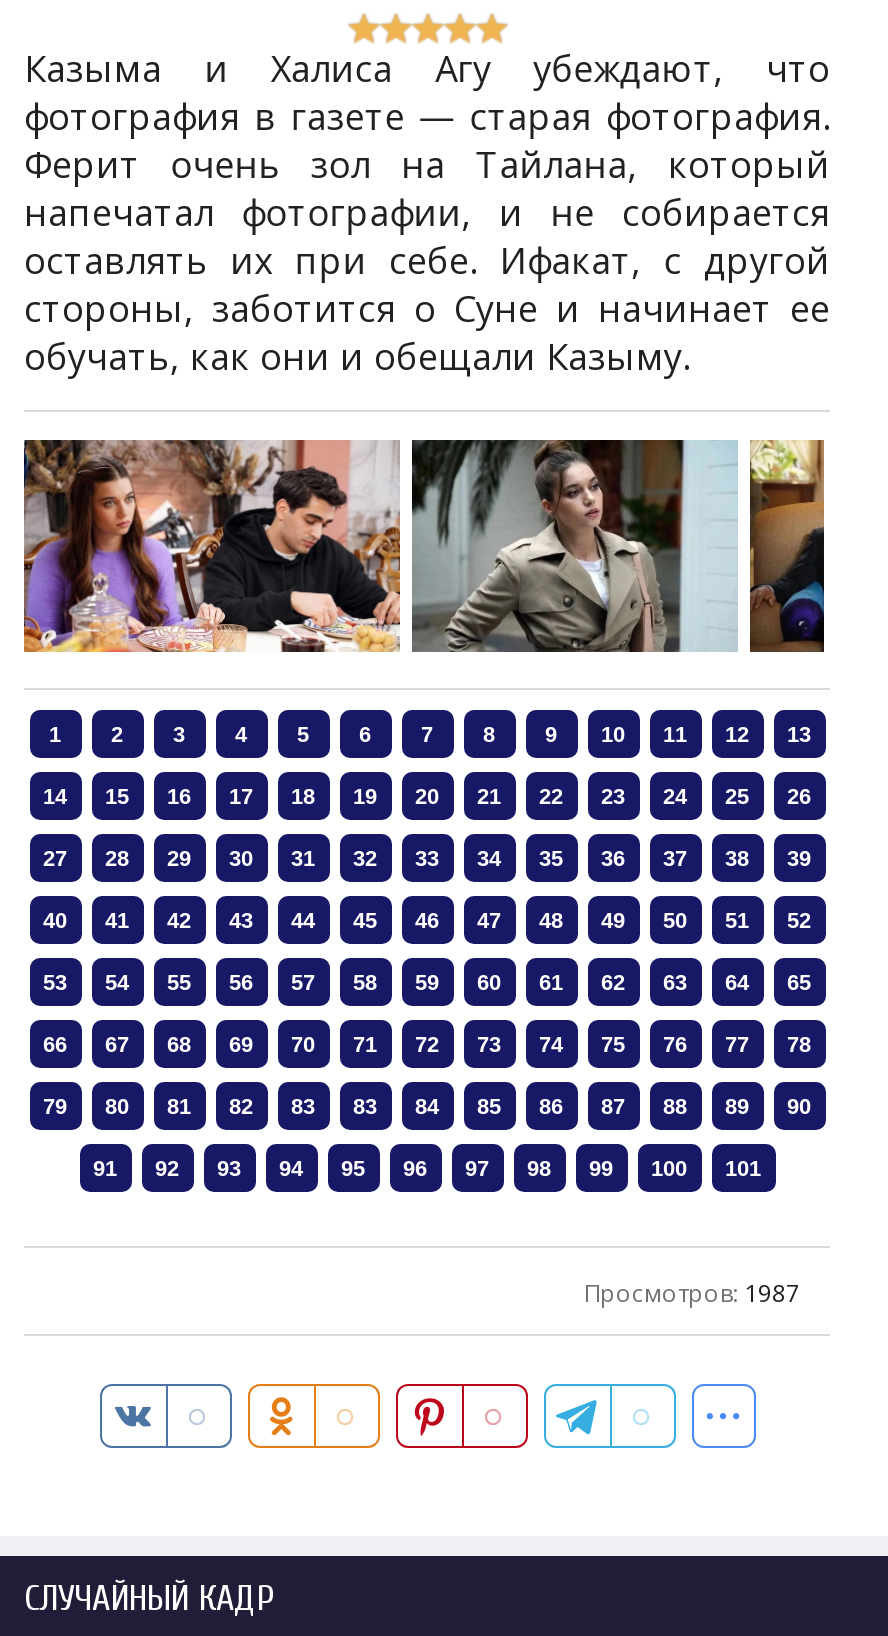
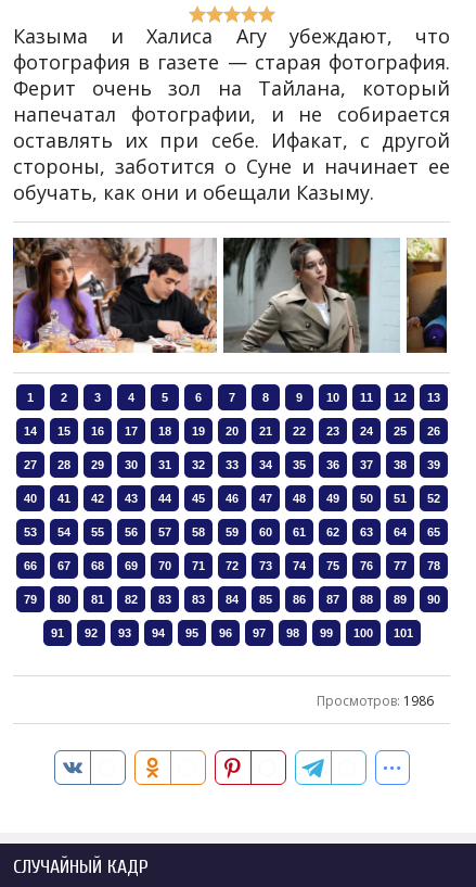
- Просмотров: 1987
+ Просмотров: 1986
